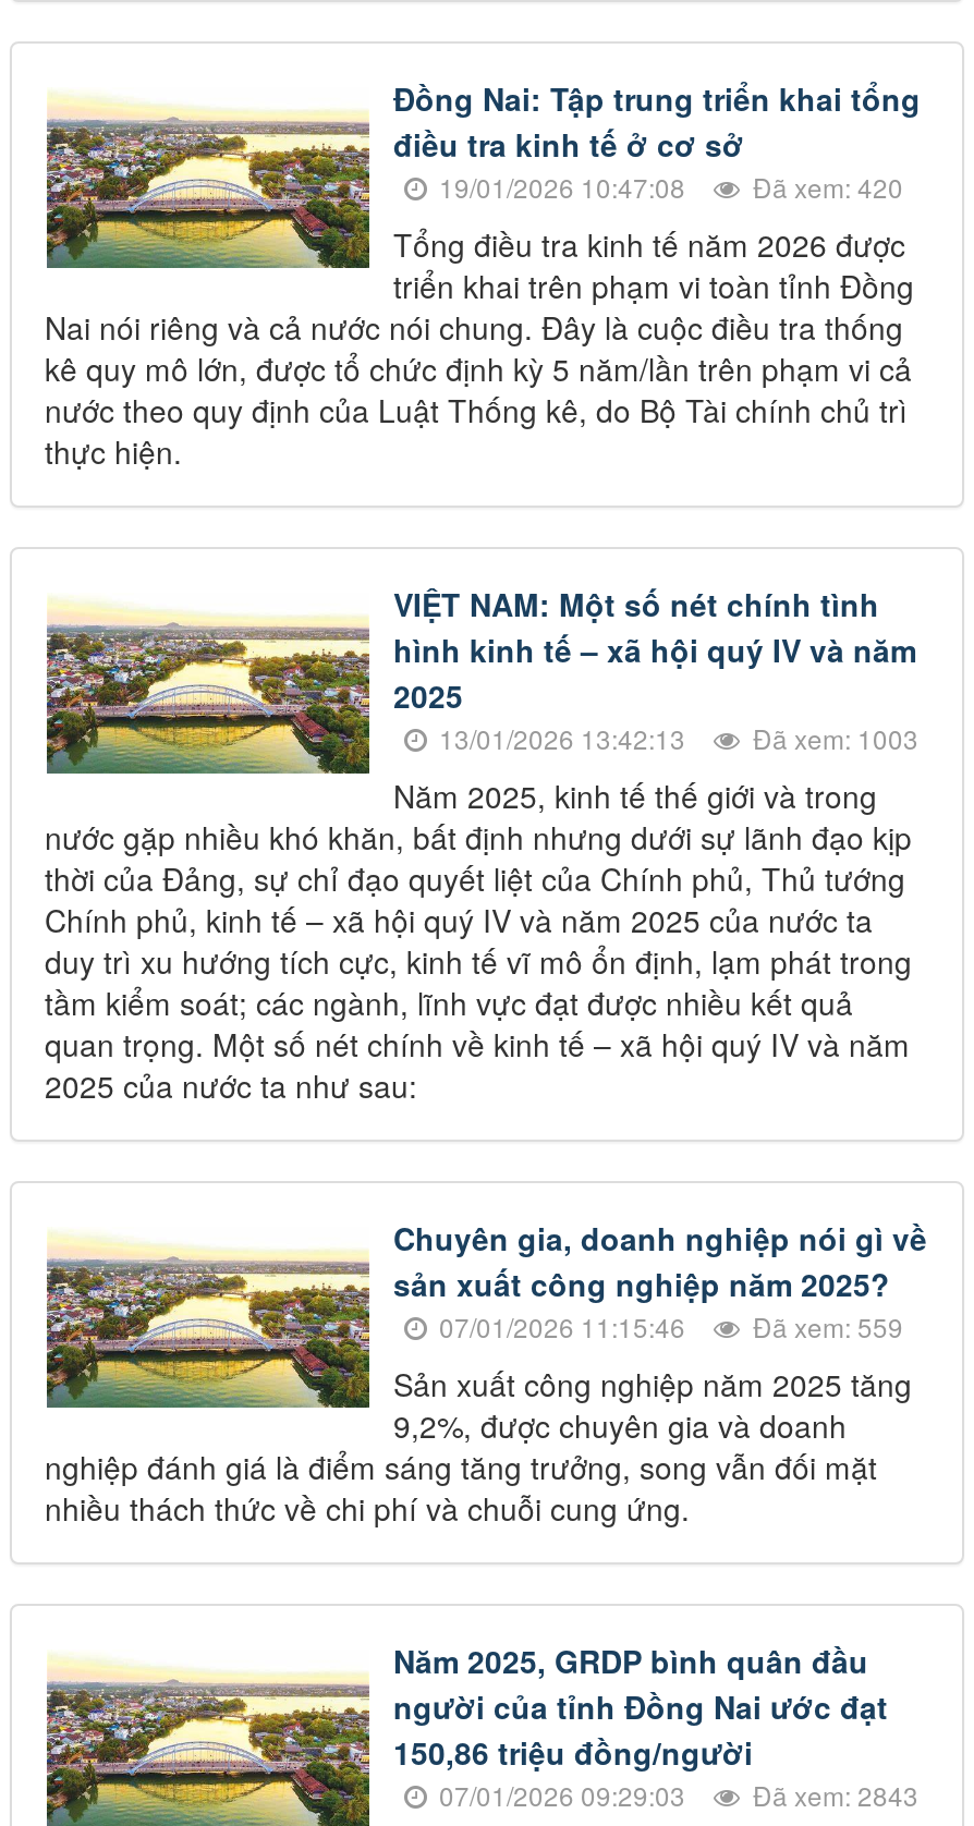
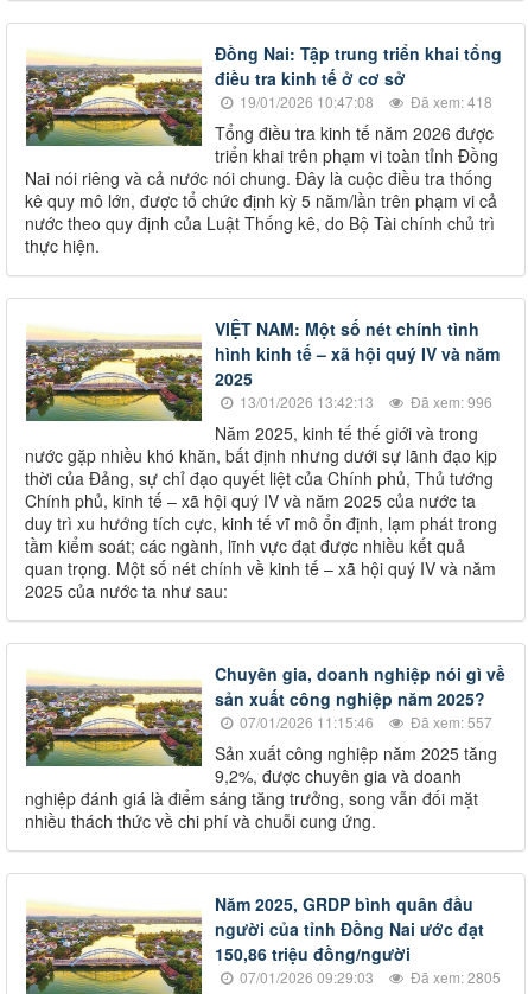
- 19/01/2026 10:47:08 Đã xem: 420
+ 19/01/2026 10:47:08 Đã xem: 418

- 13/01/2026 13:42:13 Đã xem: 1003
+ 13/01/2026 13:42:13 Đã xem: 996

- 07/01/2026 11:15:46 Đã xem: 559
+ 07/01/2026 11:15:46 Đã xem: 557

- 07/01/2026 09:29:03 Đã xem: 2843
+ 07/01/2026 09:29:03 Đã xem: 2805
